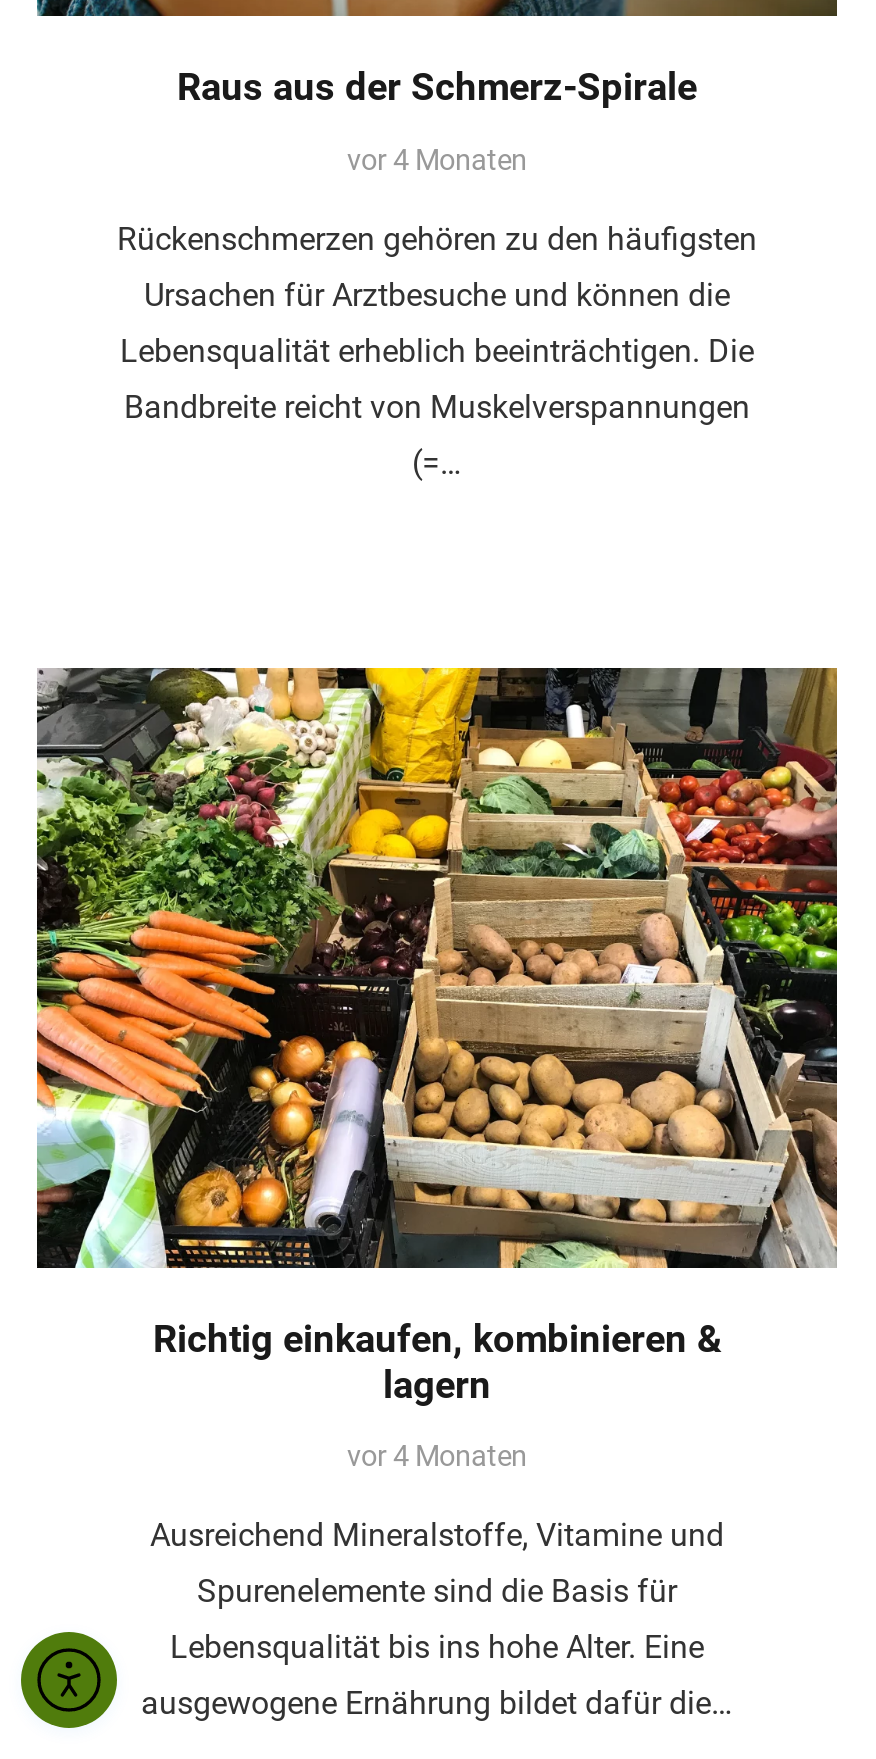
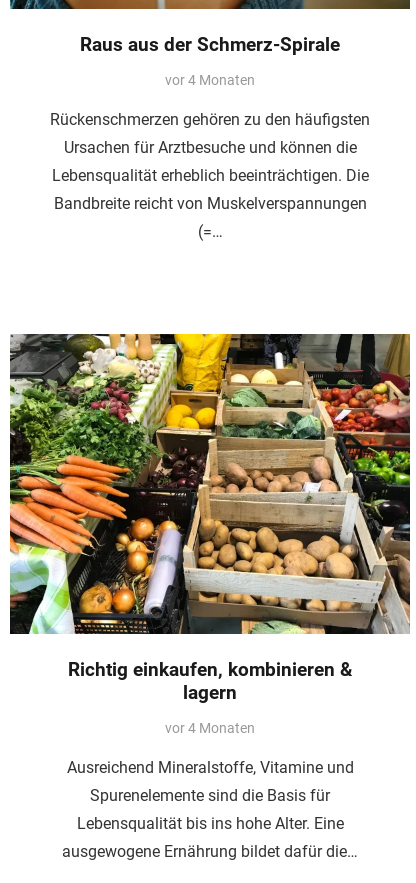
- [image]
